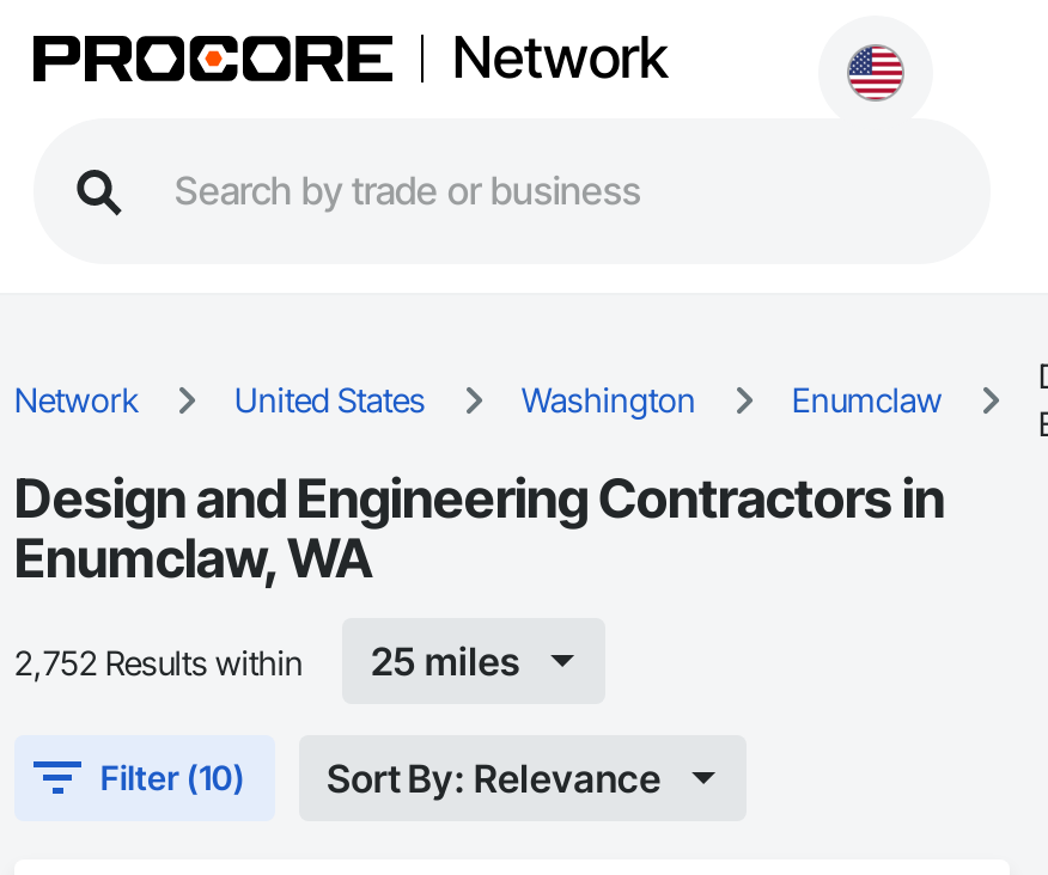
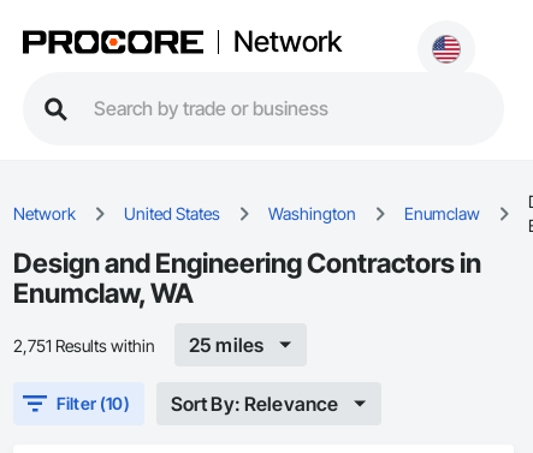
- 2,752 Results within
+ 2,751 Results within
